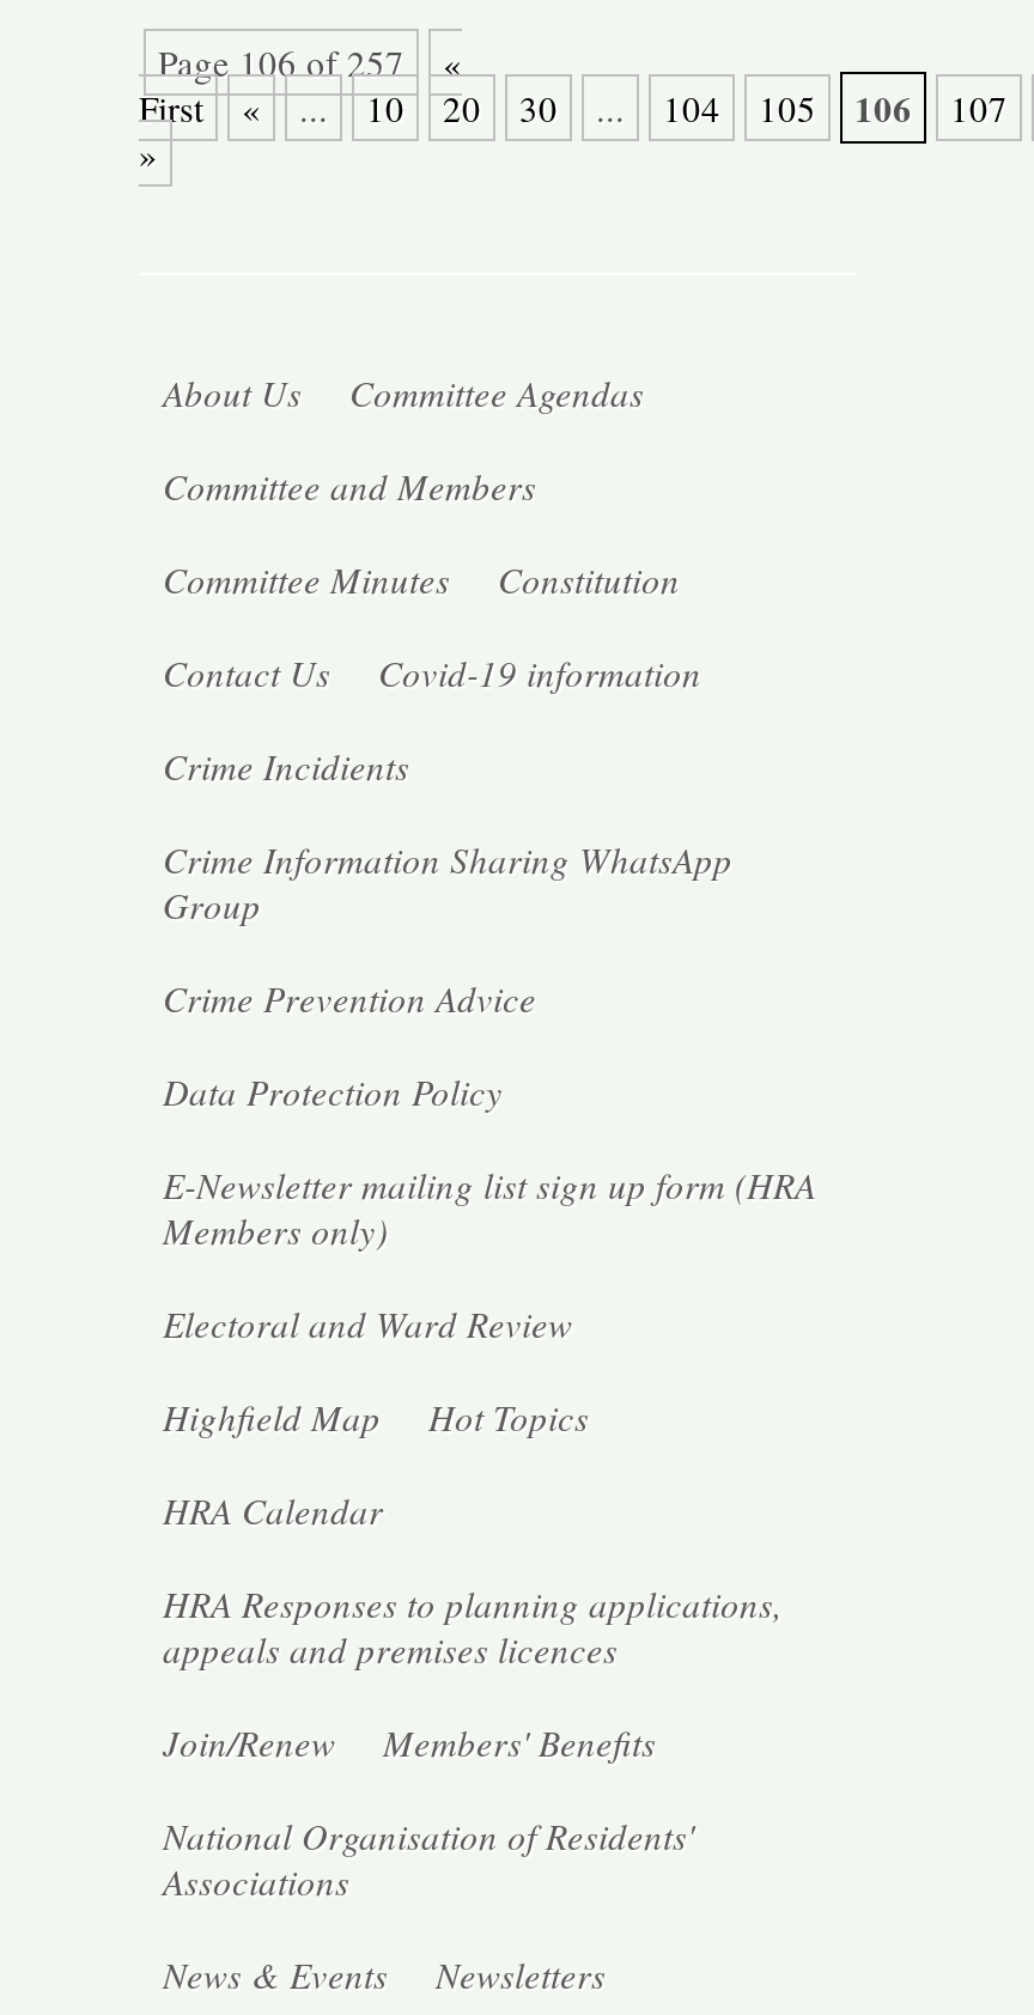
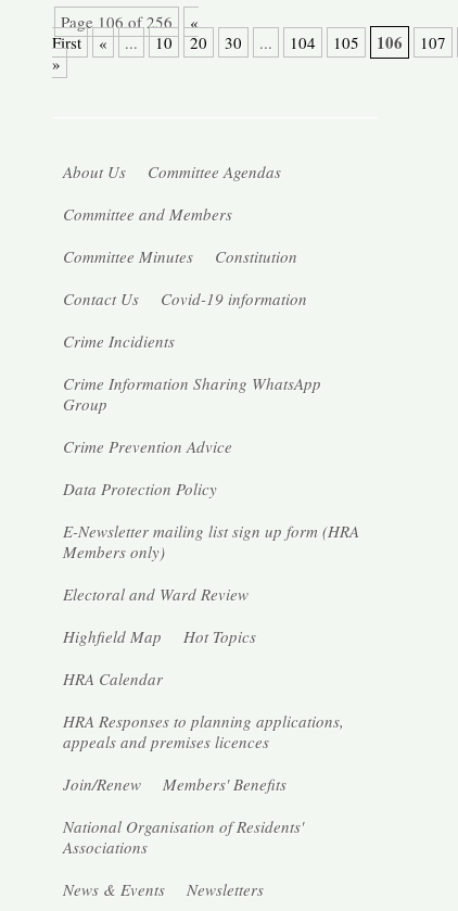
- Page 106 of 257
+ Page 106 of 256
